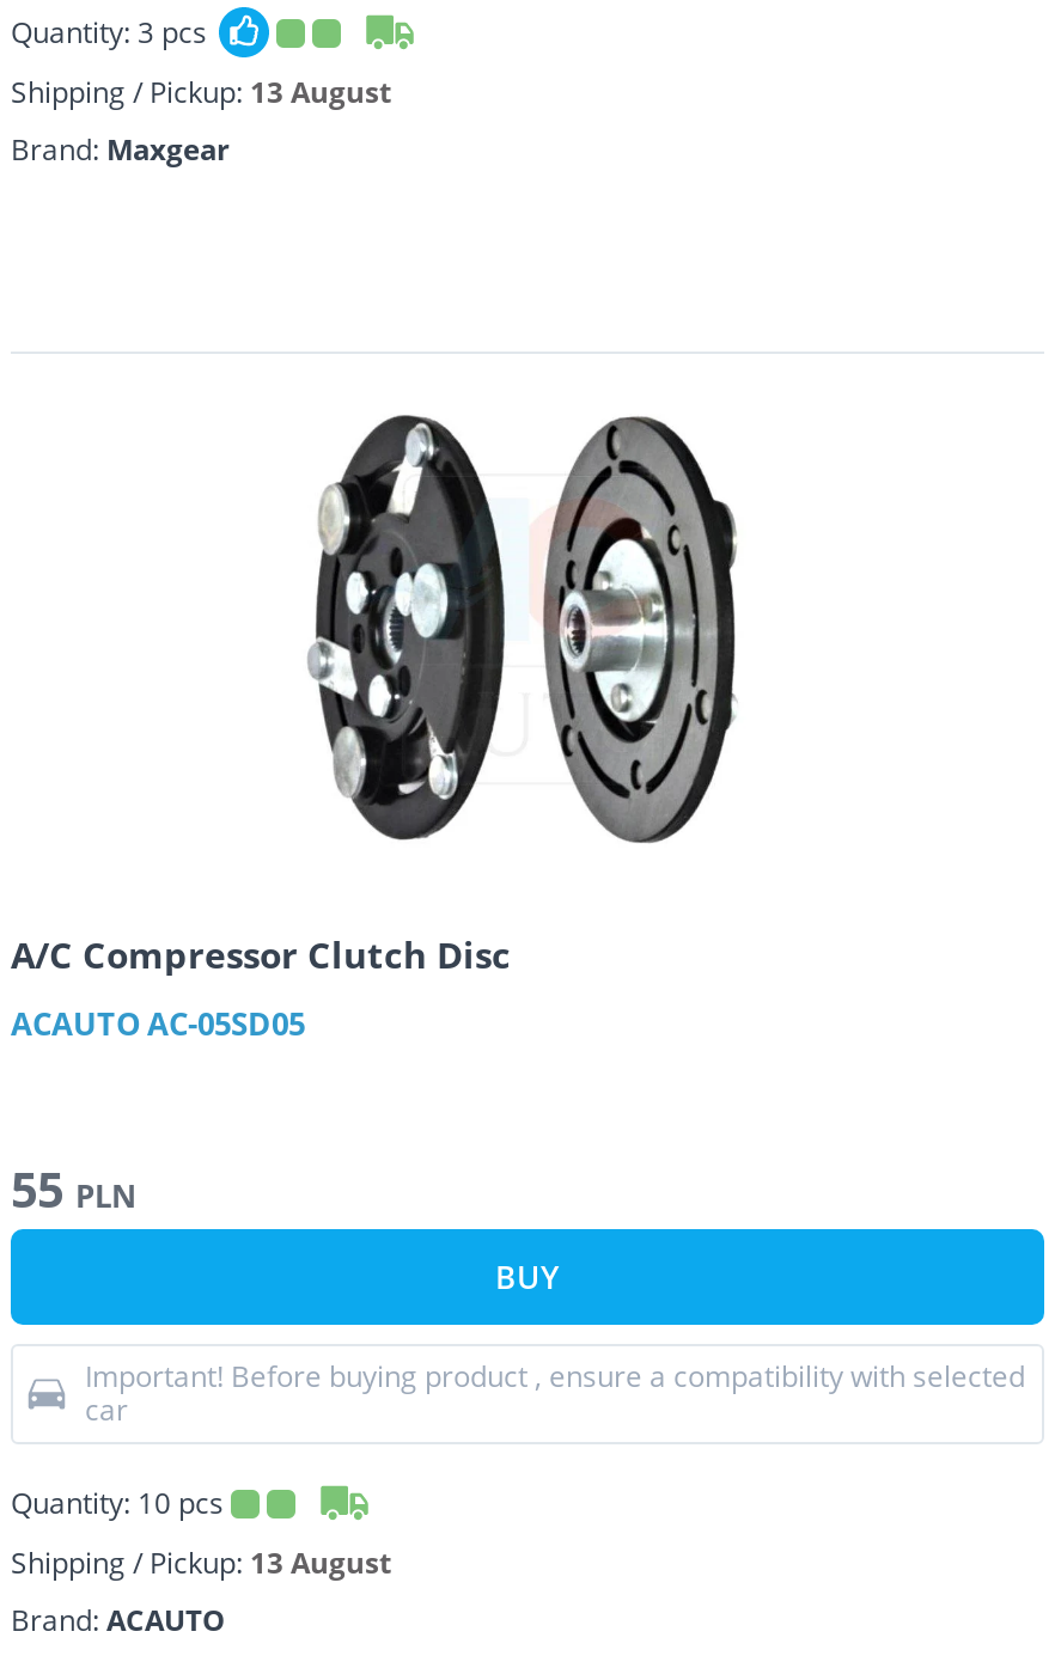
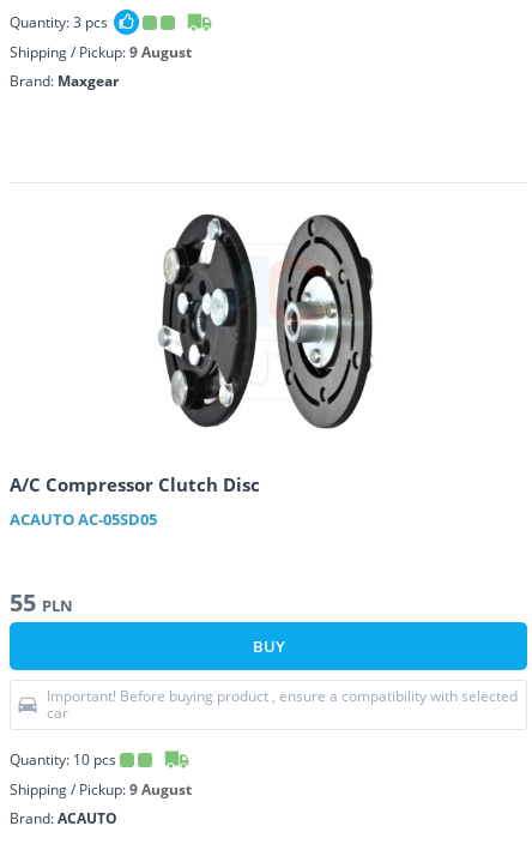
- Shipping / Pickup: 13 August
+ Shipping / Pickup: 9 August

- Shipping / Pickup: 13 August
+ Shipping / Pickup: 9 August
